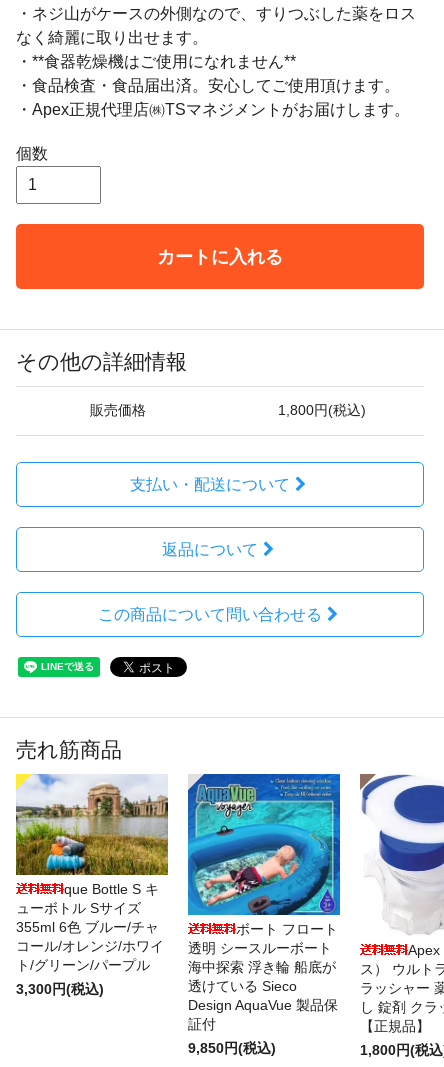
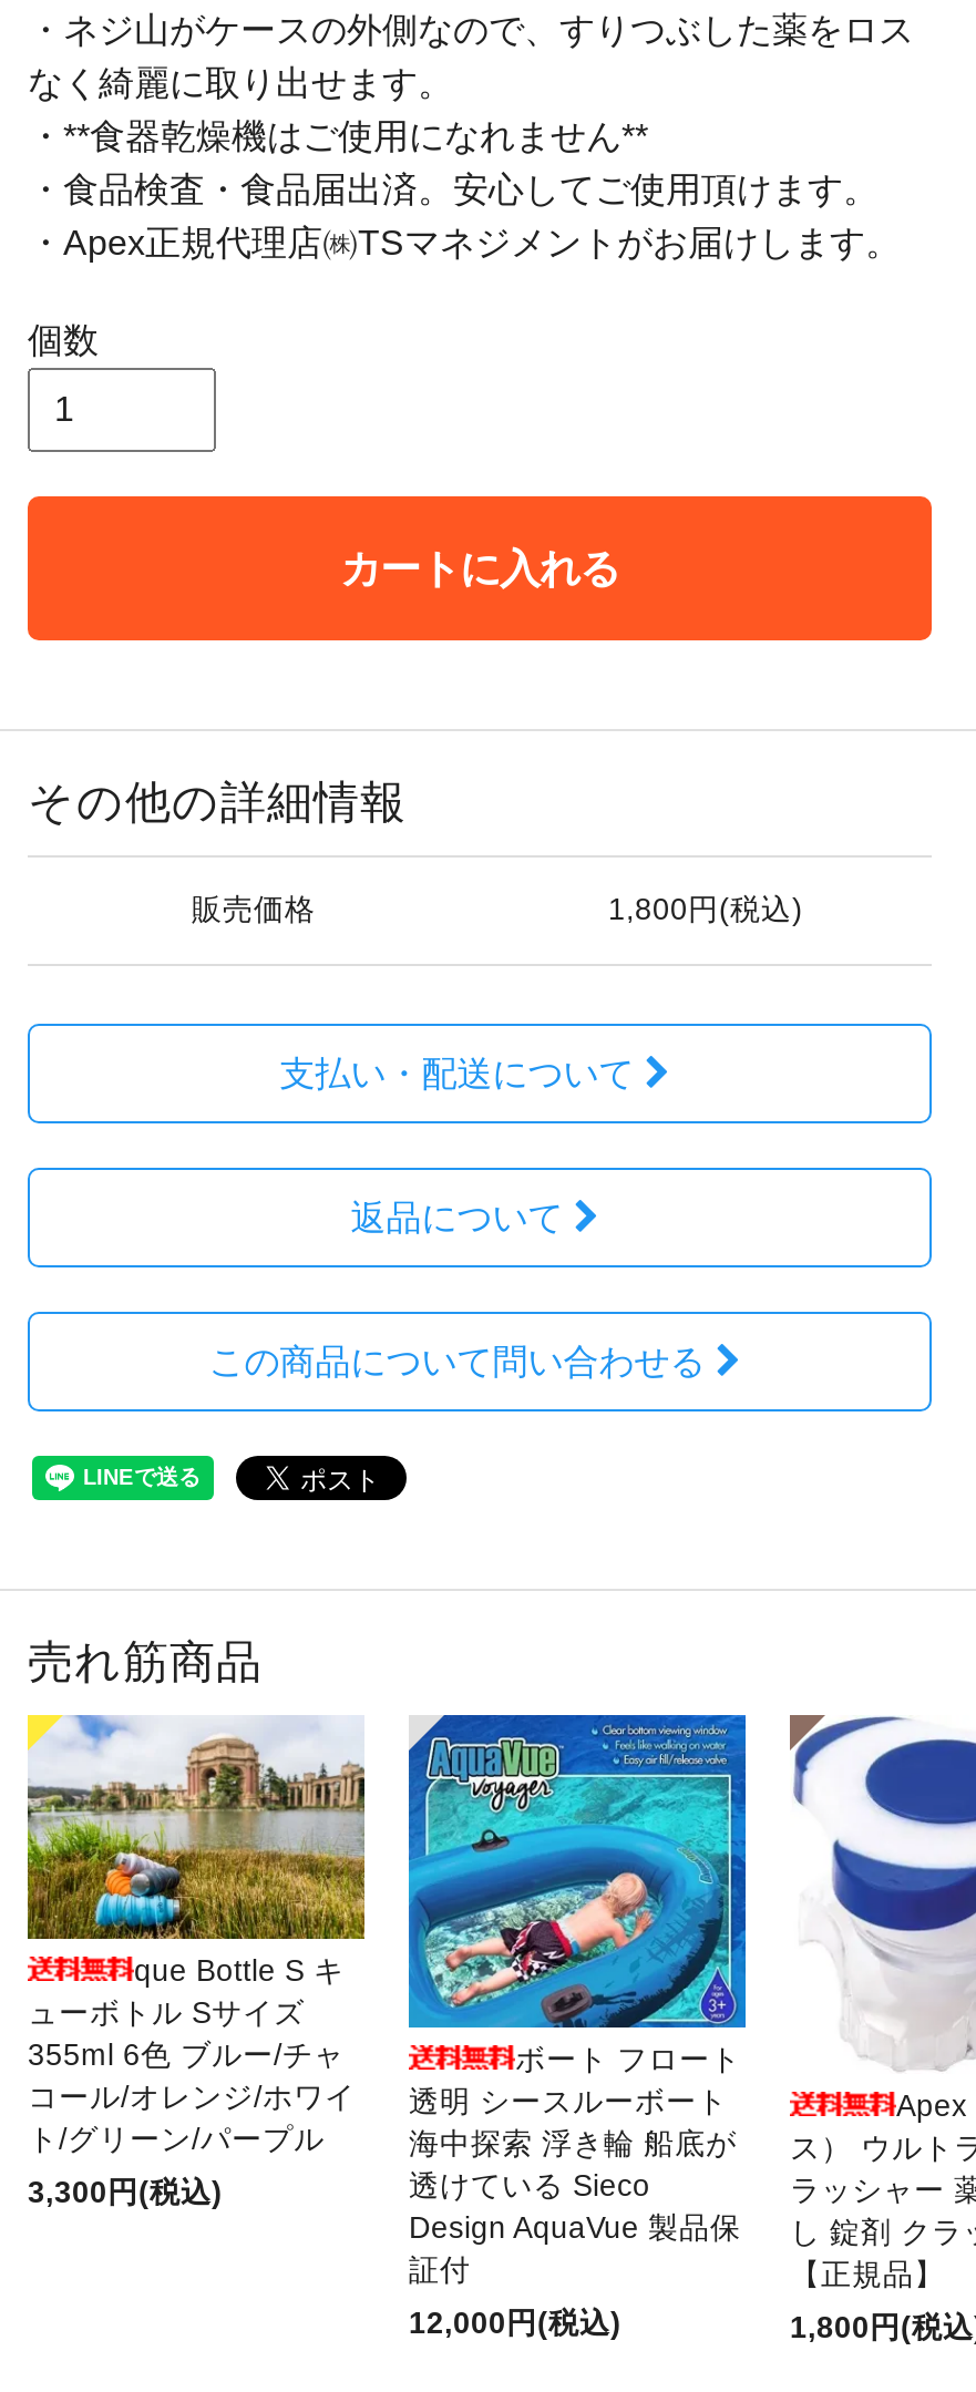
- 9,850円(税込)
+ 12,000円(税込)
